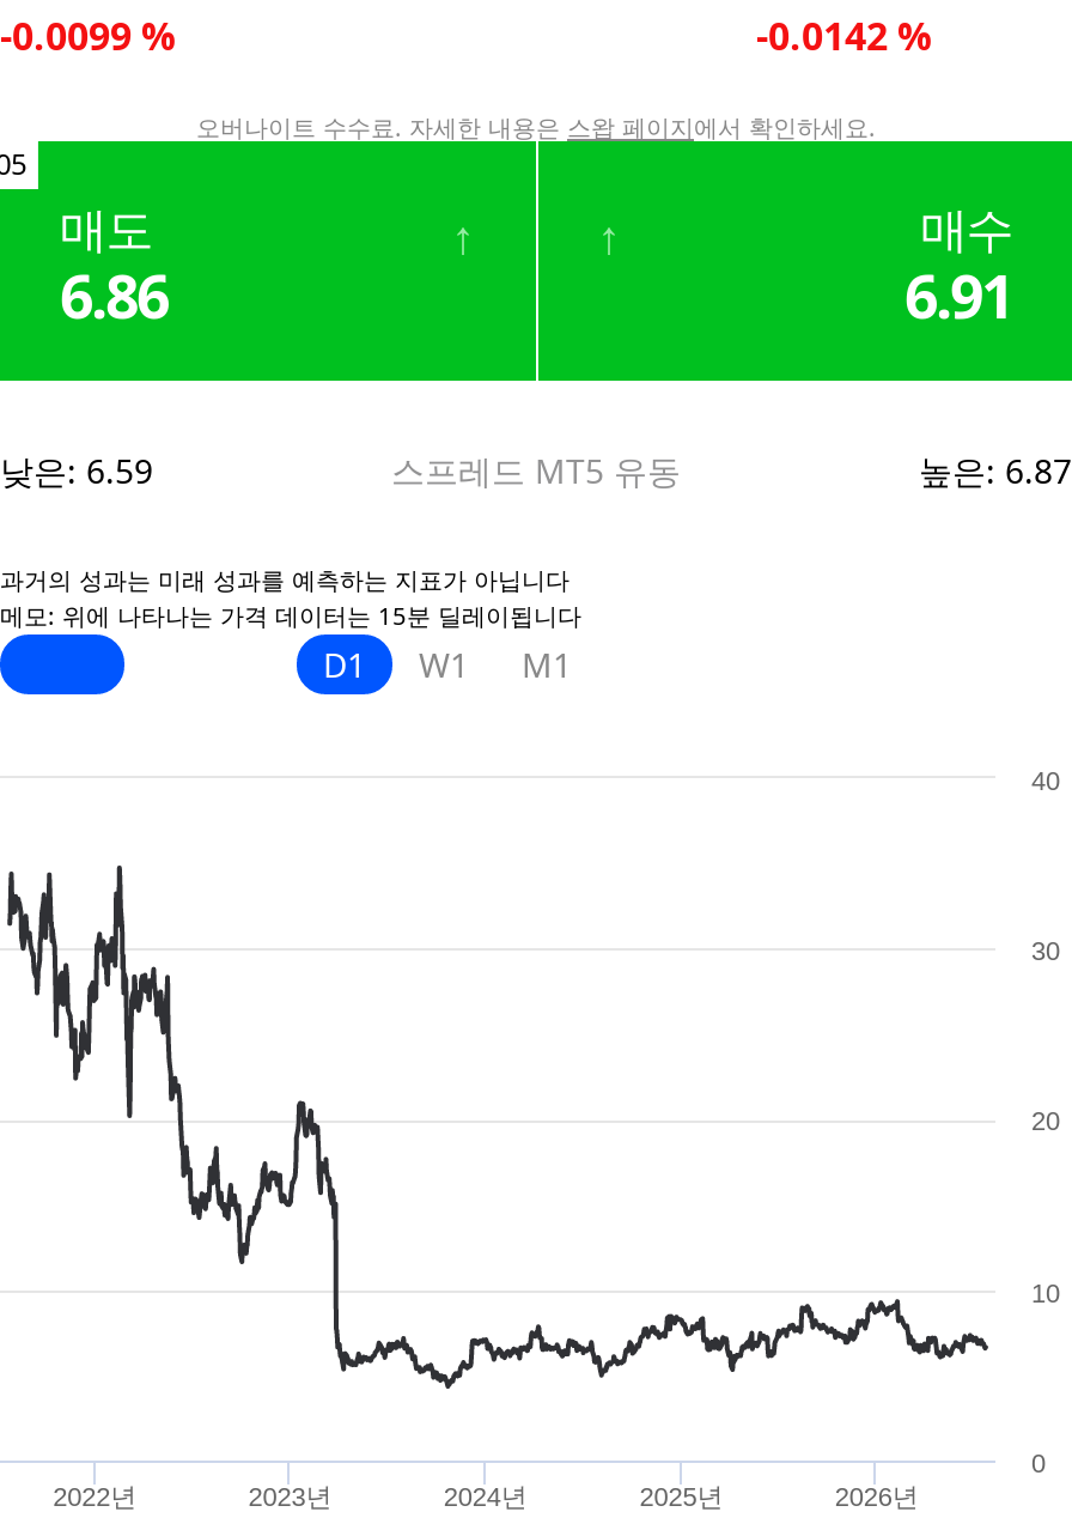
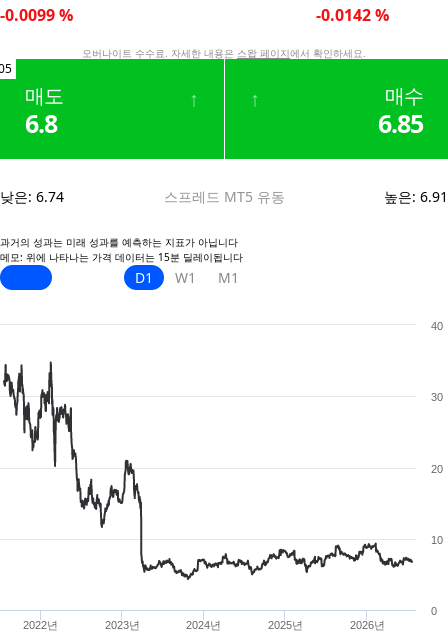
- 6.86
+ 6.8

- 6.91
+ 6.85

- 낮은: 6.59
+ 낮은: 6.74

- 높은: 6.87
+ 높은: 6.91
